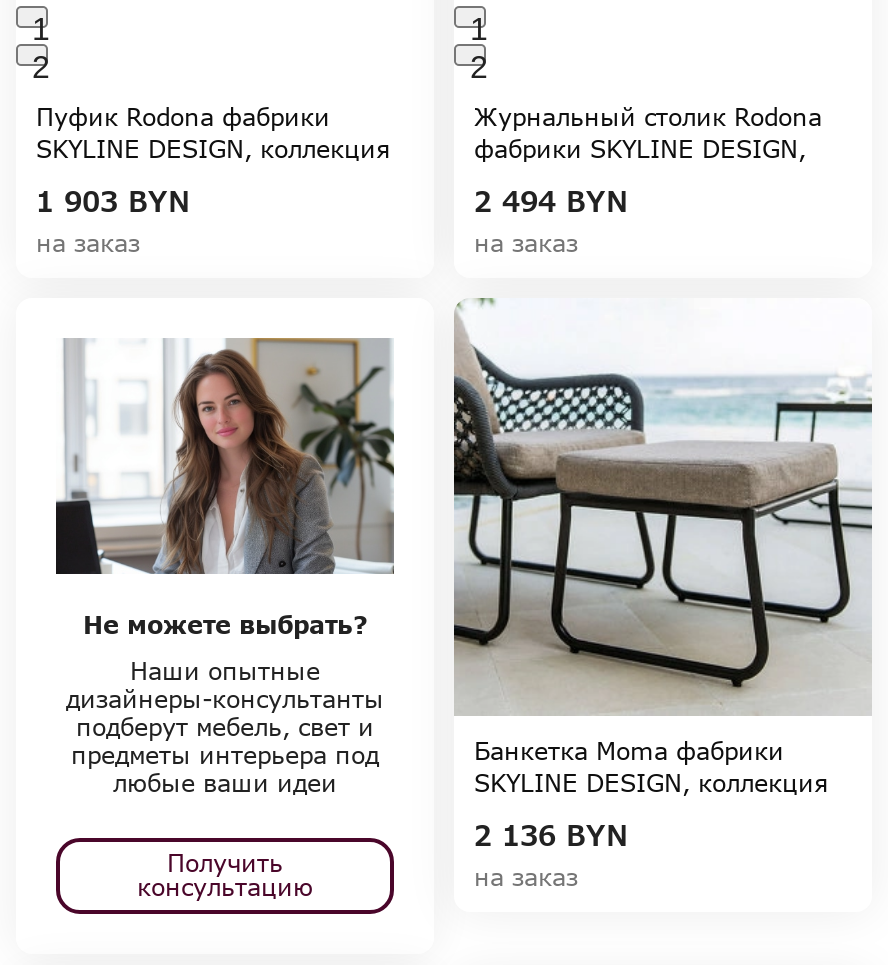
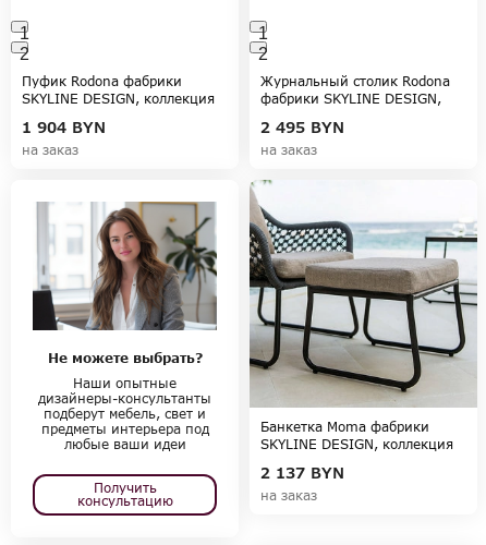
- 1 903 BYN
+ 1 904 BYN

- 2 494 BYN
+ 2 495 BYN

- 2 136 BYN
+ 2 137 BYN
